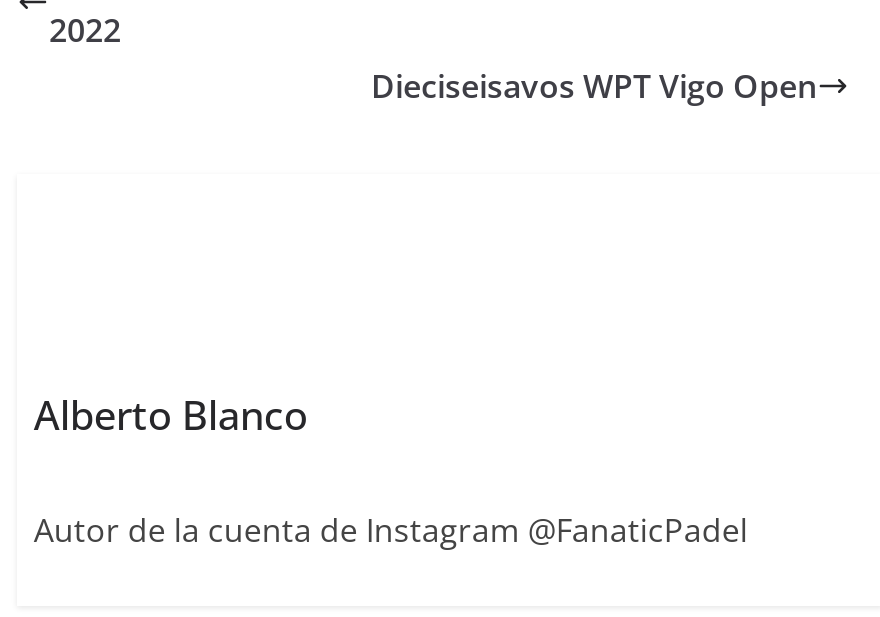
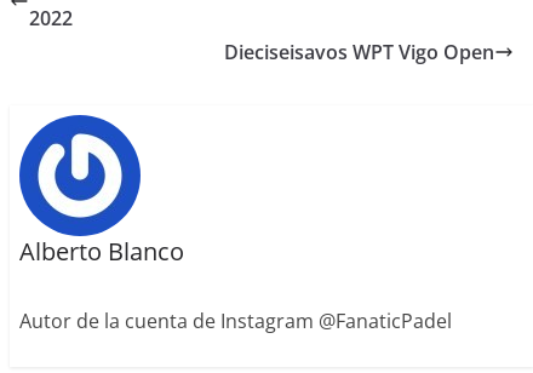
+ [image]
